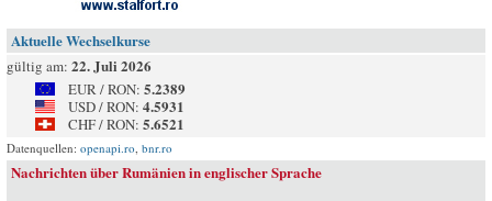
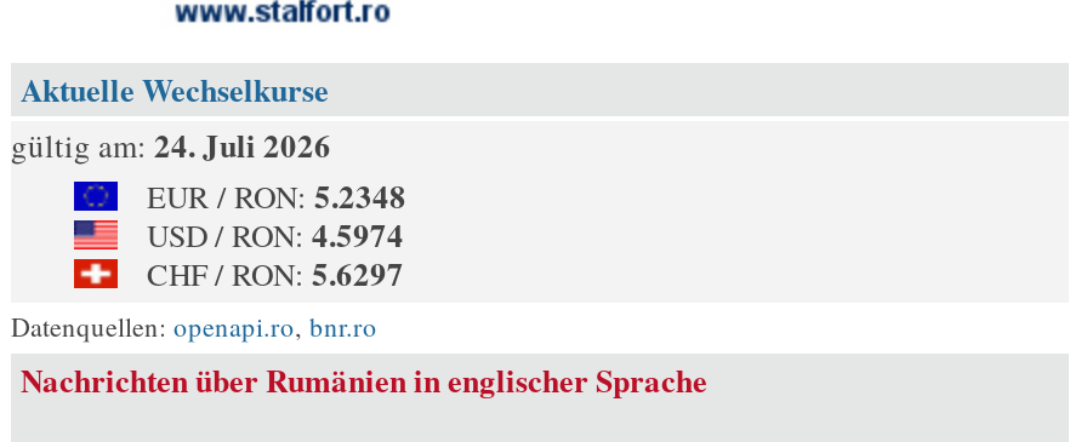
- gültig am: 22. Juli 2026
+ gültig am: 24. Juli 2026

- EUR / RON: 5.2389
+ EUR / RON: 5.2348

- USD / RON: 4.5931
+ USD / RON: 4.5974

- CHF / RON: 5.6521
+ CHF / RON: 5.6297
